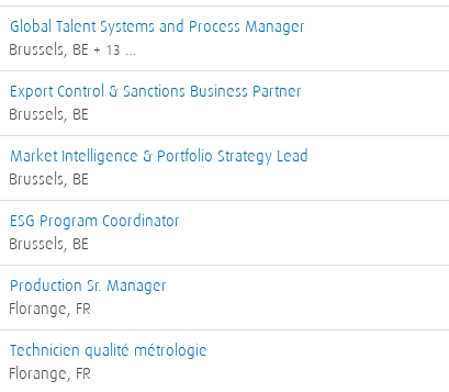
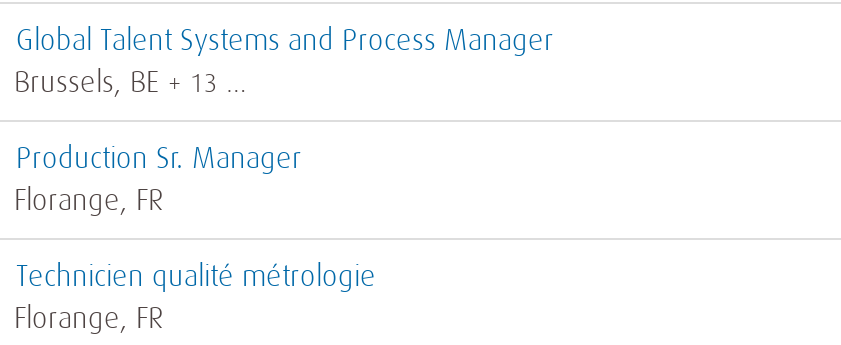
- Export Control & Sanctions Business Partner
- Brussels, BE
- Market Intelligence & Portfolio Strategy Lead
- Brussels, BE
- ESG Program Coordinator
- Brussels, BE
